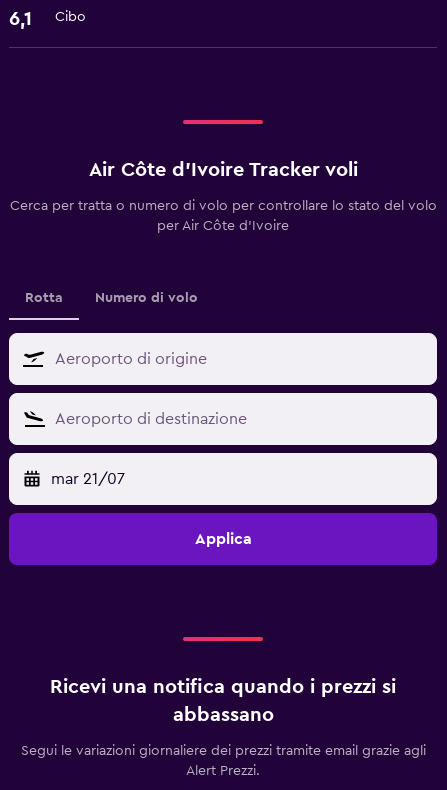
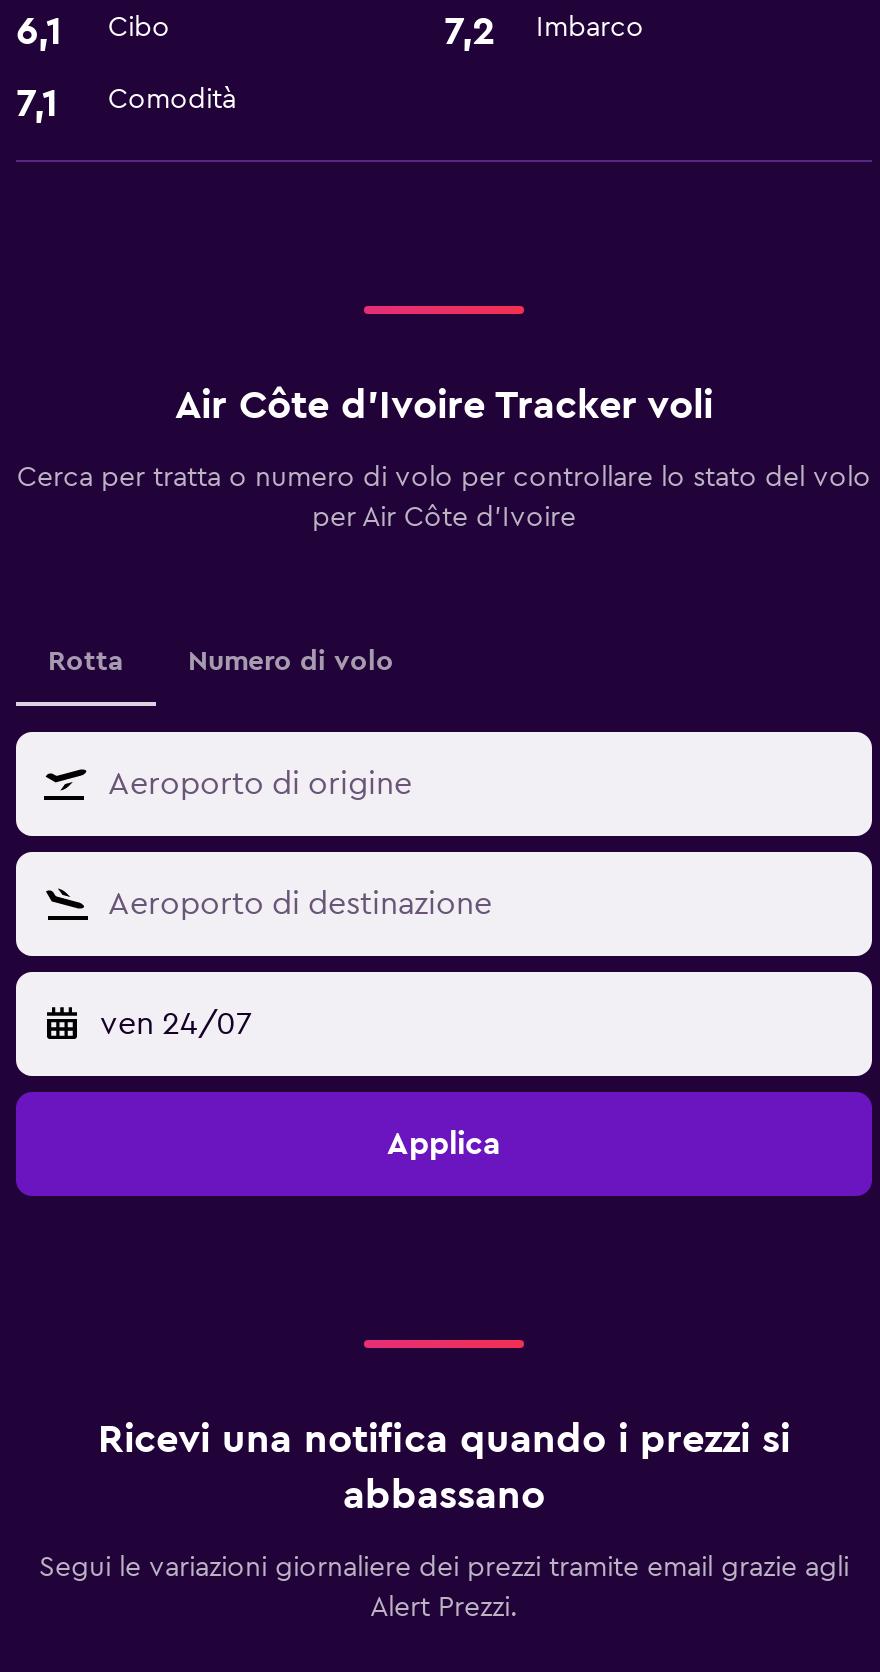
+ 7,2
+ Imbarco
+ 7,1
+ Comodità

- mar 21/07
+ ven 24/07
